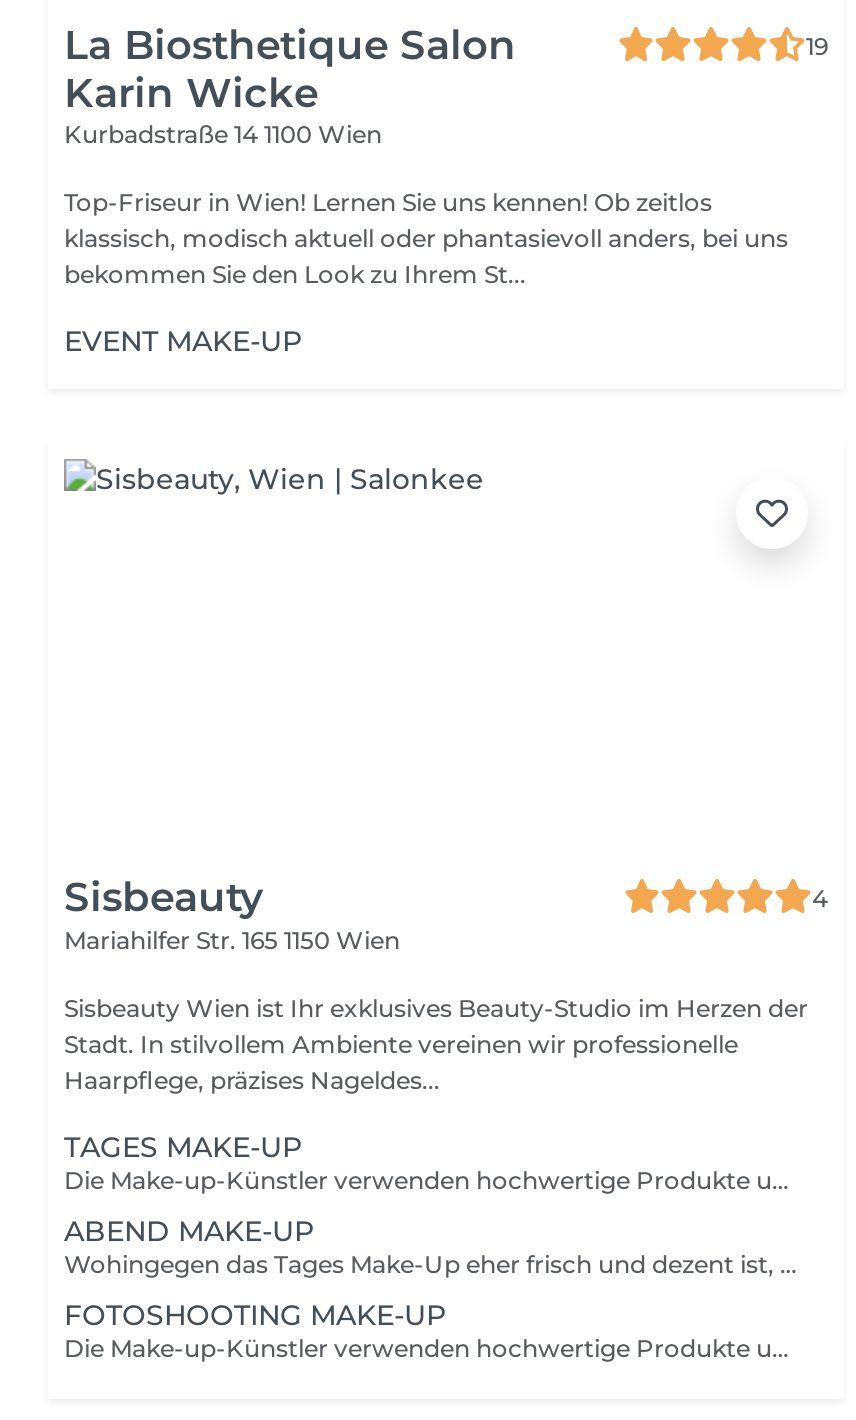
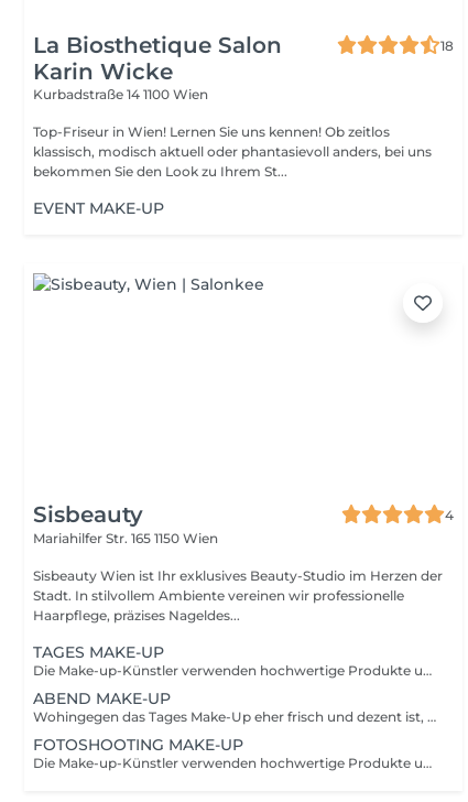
- 19
+ 18
